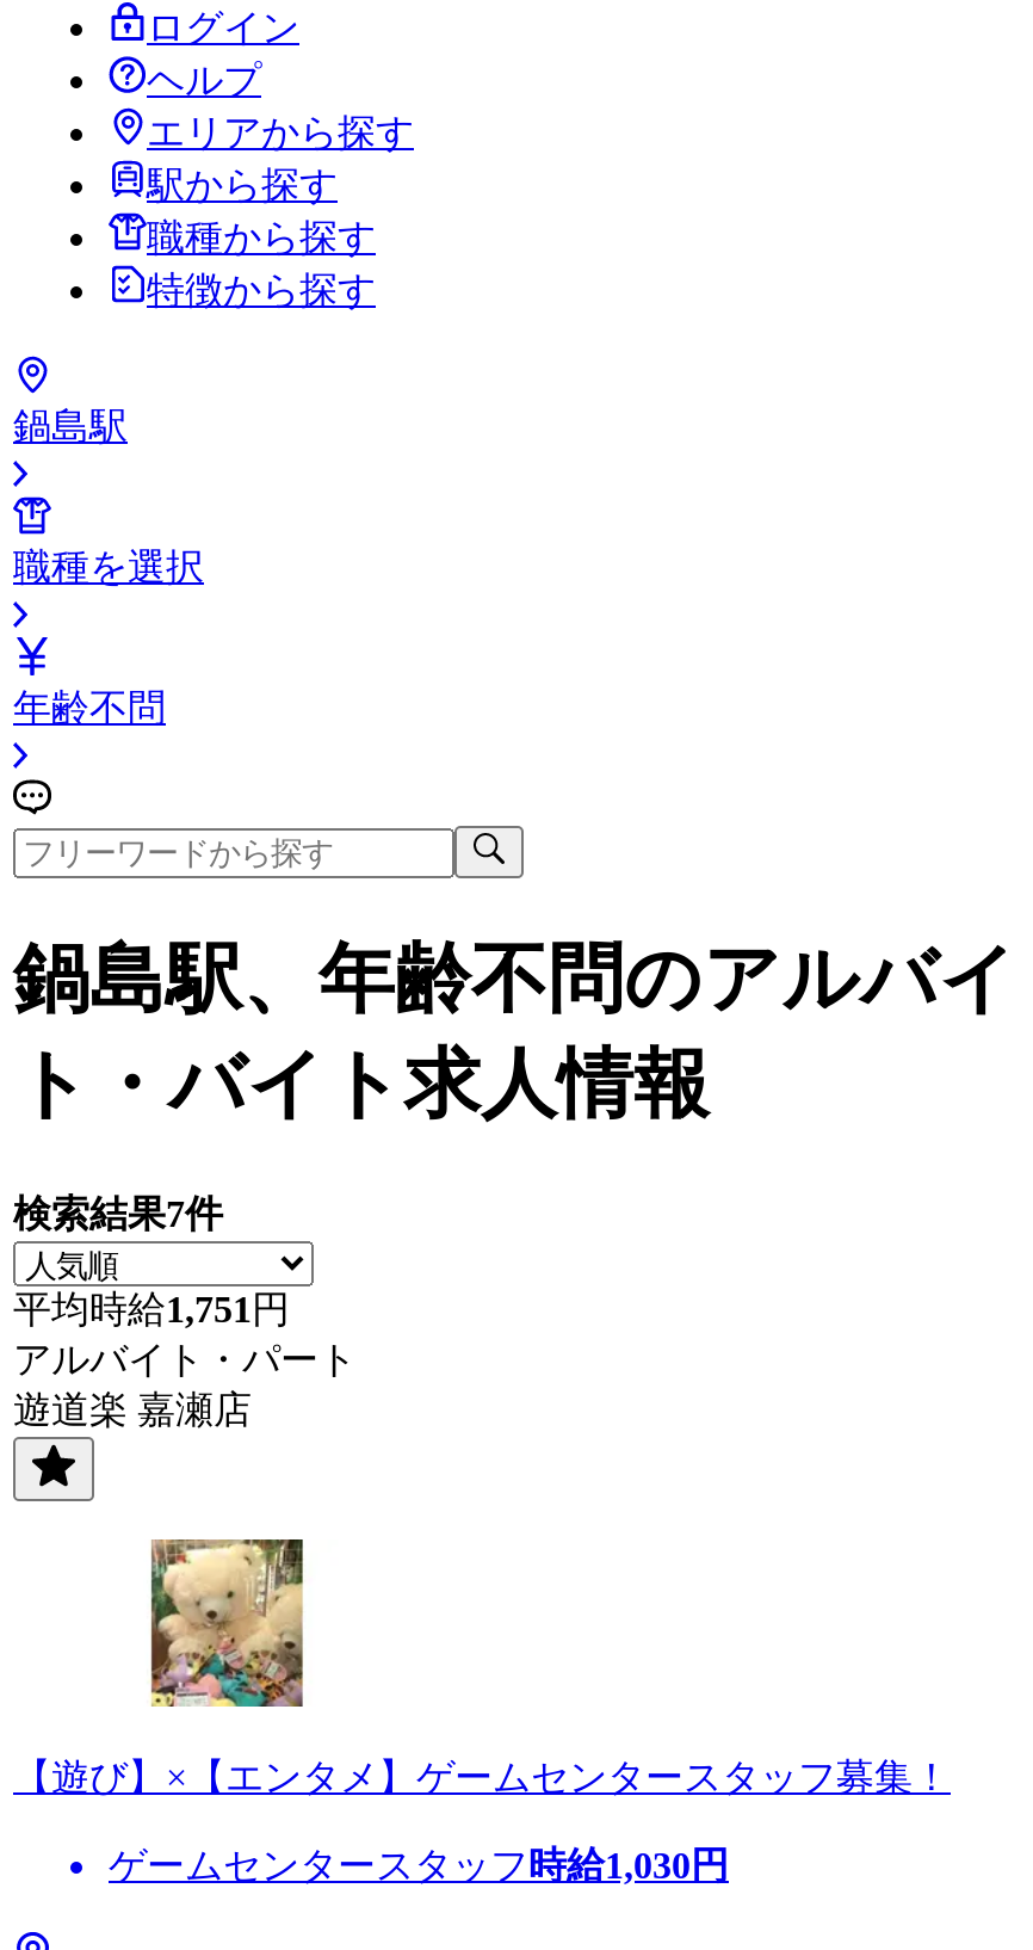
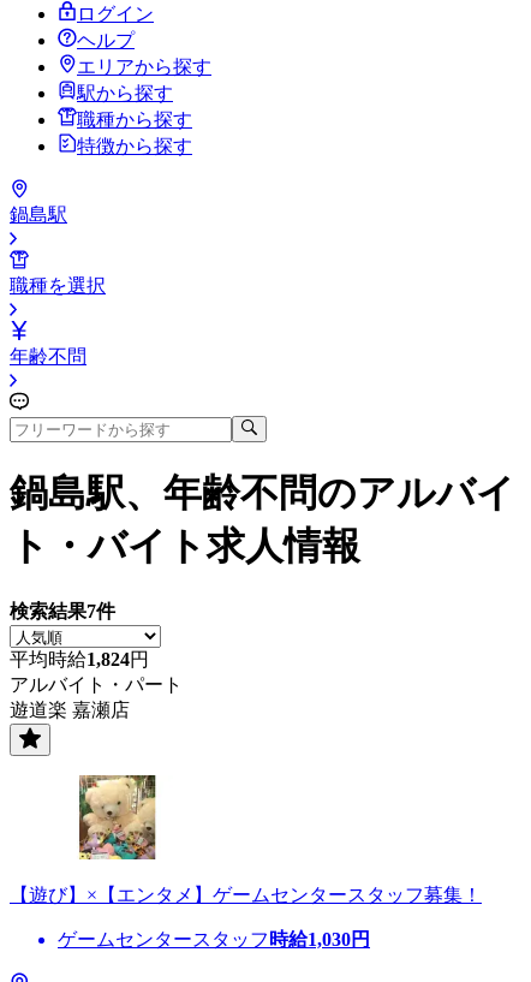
- 平均時給1,751円
+ 平均時給1,824円
